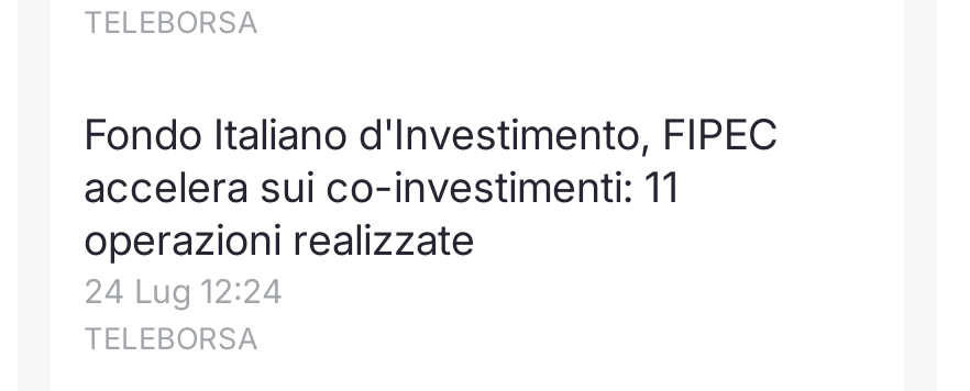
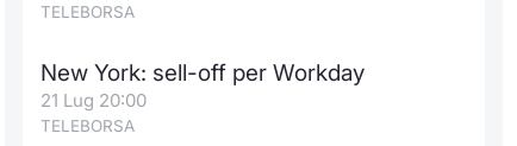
- Fondo Italiano d'Investimento, FIPEC
- accelera sui co-investimenti: 11
- operazioni realizzate
- 24 Lug 12:24
+ New York: sell-off per Workday
+ 21 Lug 20:00
